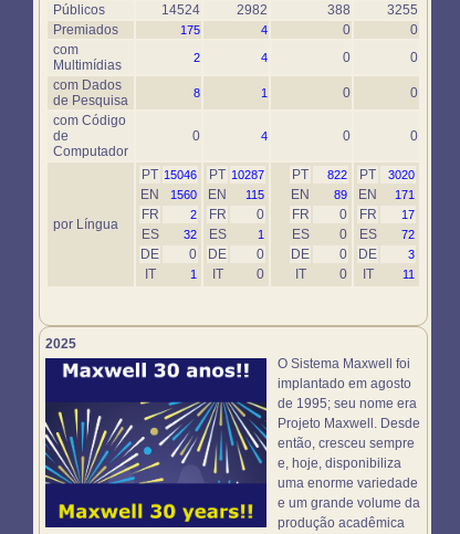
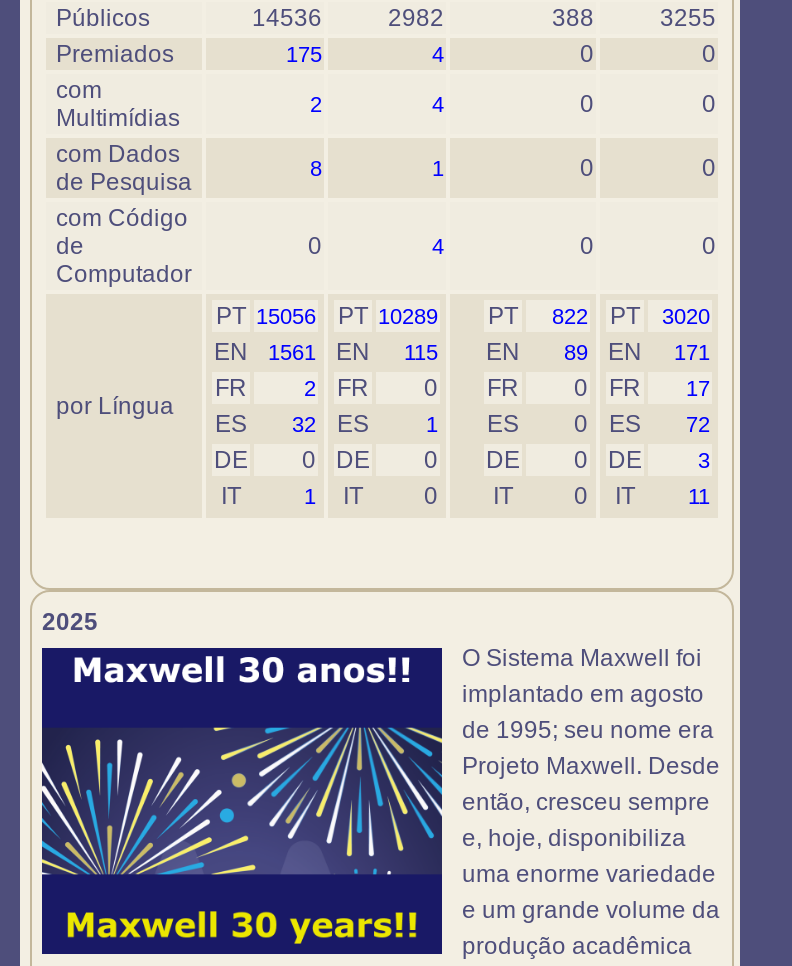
- 14524
+ 14536

- PT 15046
+ PT 15056

- PT 10287
+ PT 10289

- EN 1560 EN 115 EN 89 EN 171
+ EN 1561 EN 115 EN 89 EN 171
